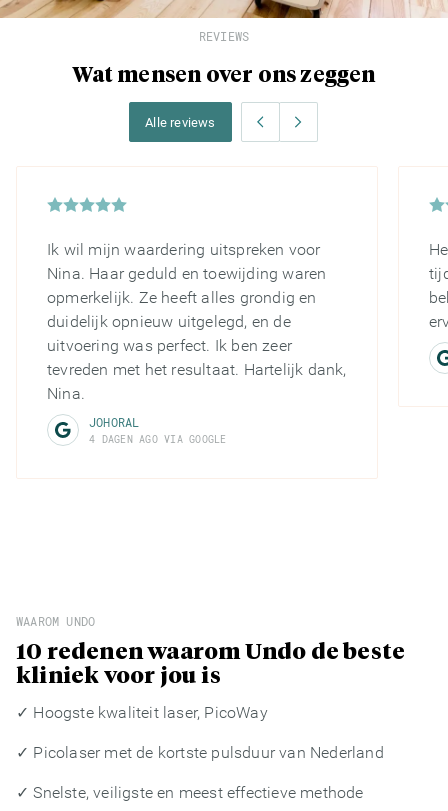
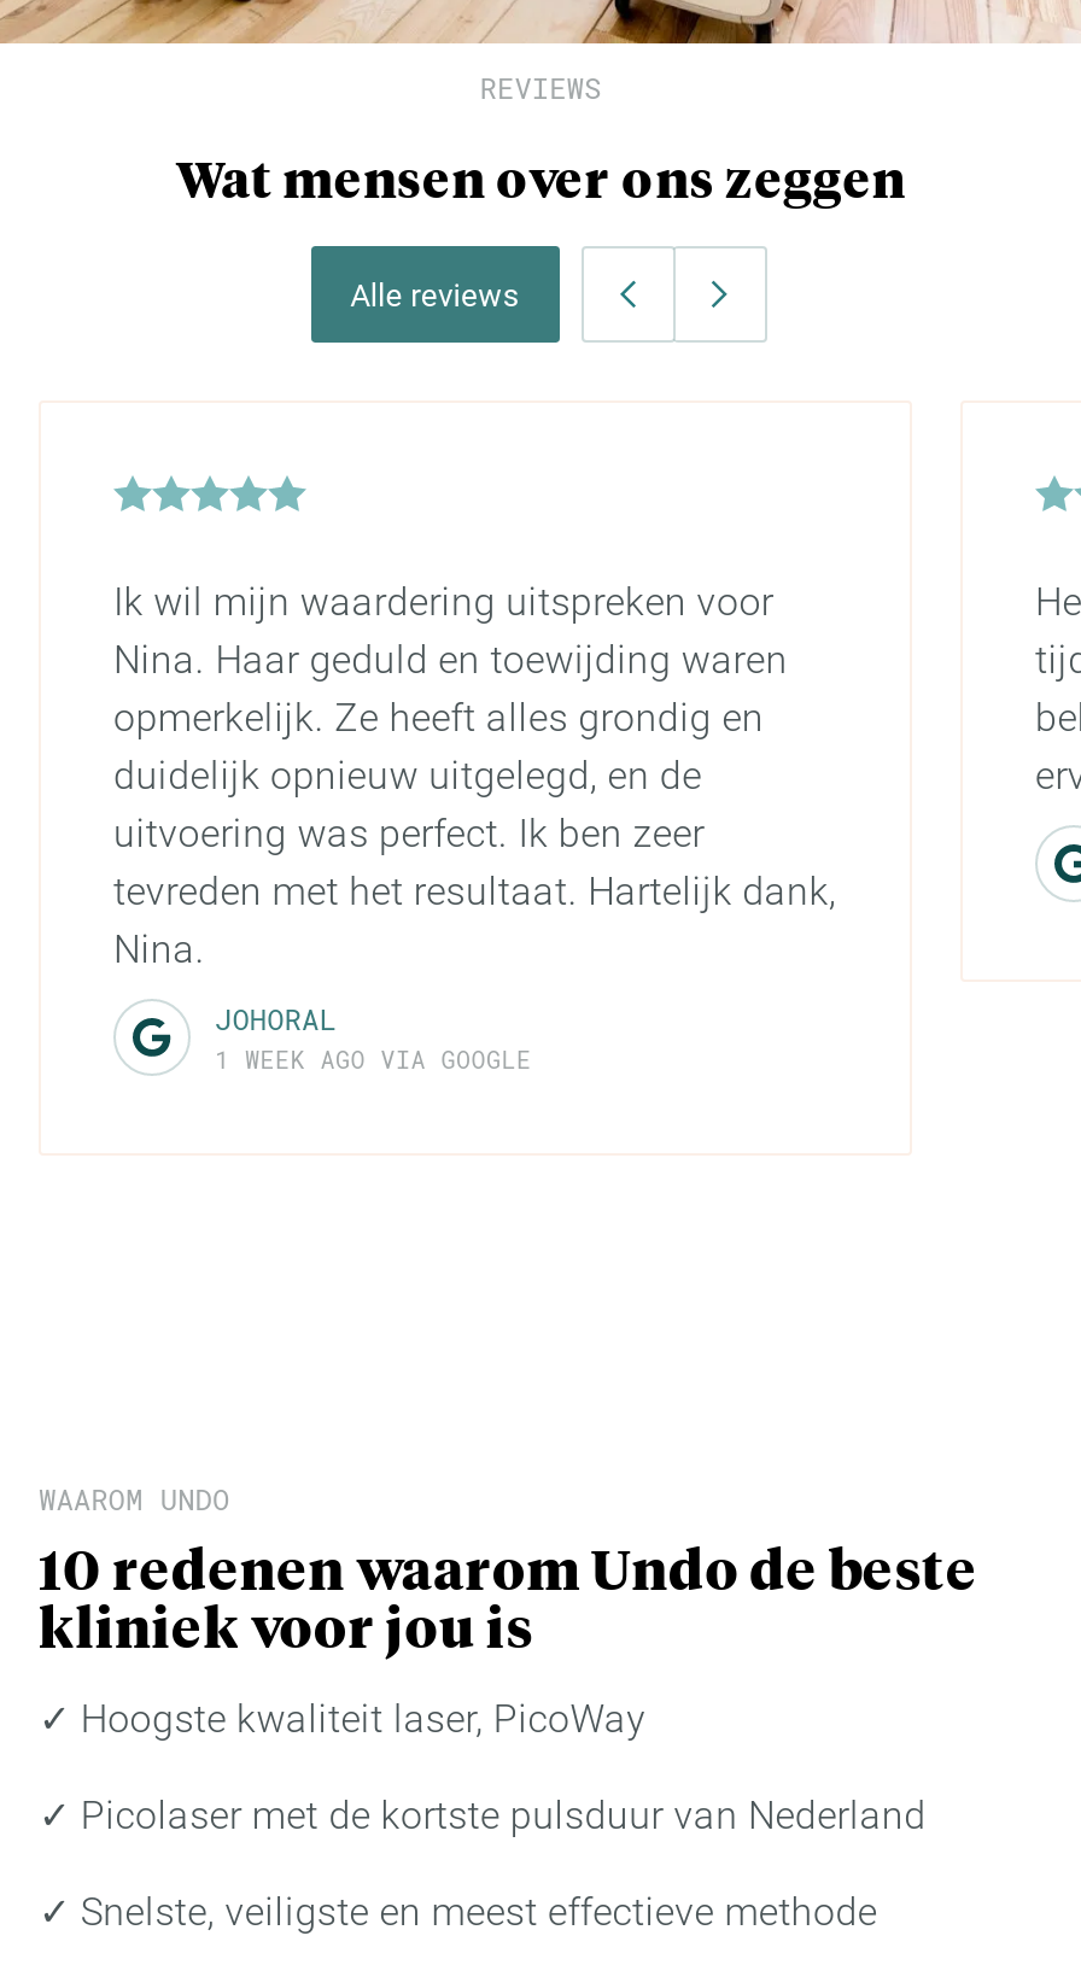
- 4 DAGEN AGO VIA GOOGLE
+ 1 WEEK AGO VIA GOOGLE
